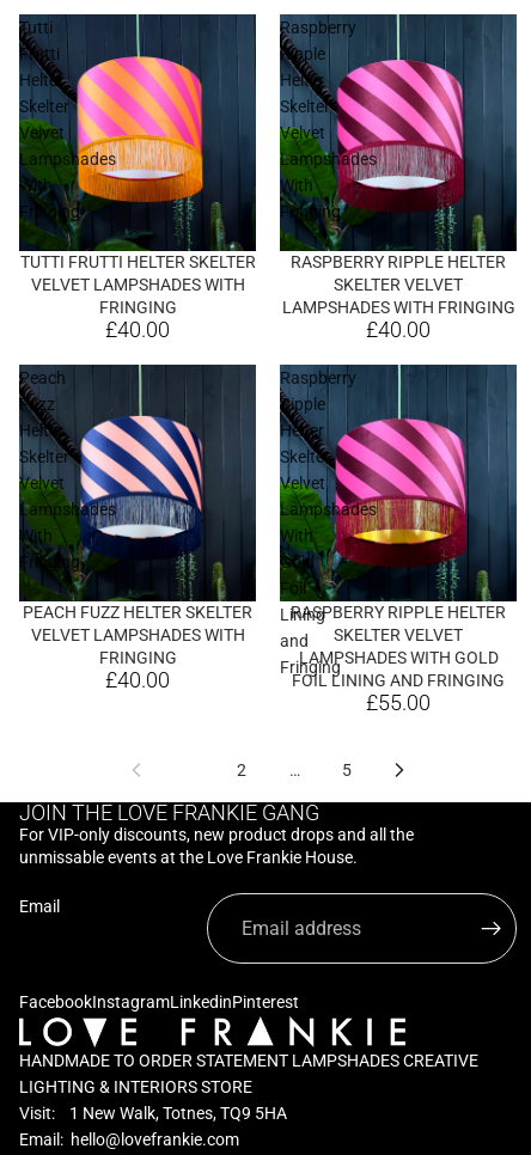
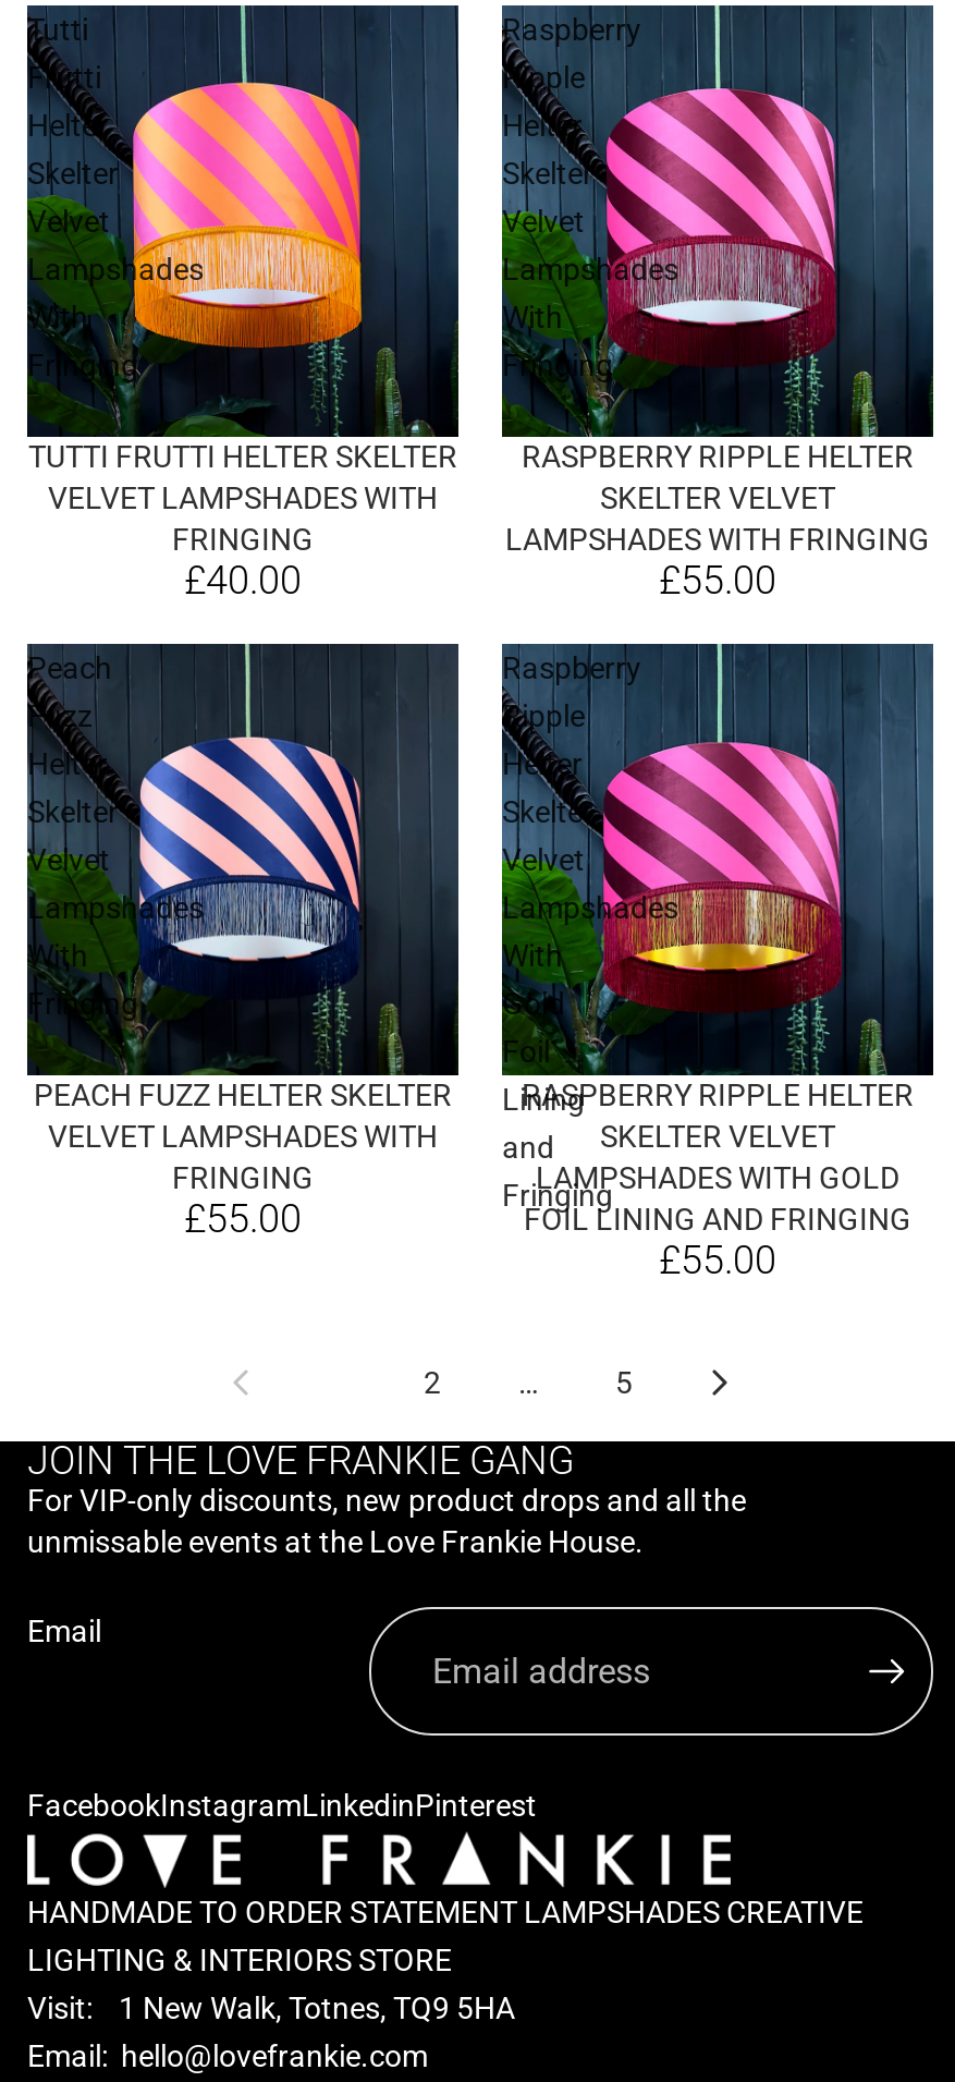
- £40.00
+ £55.00

- £40.00
+ £55.00
